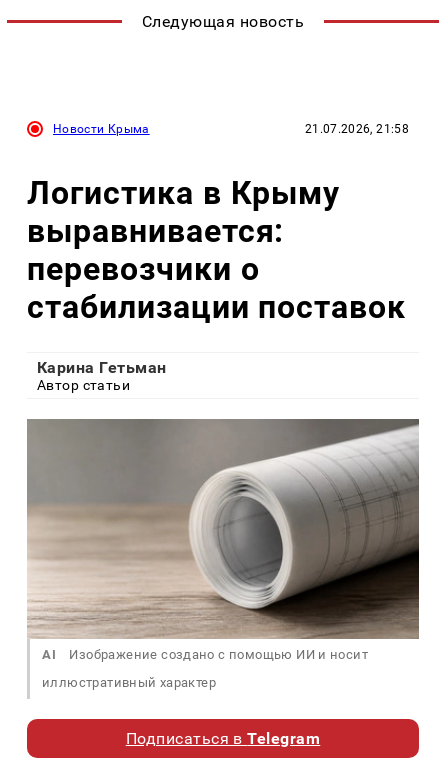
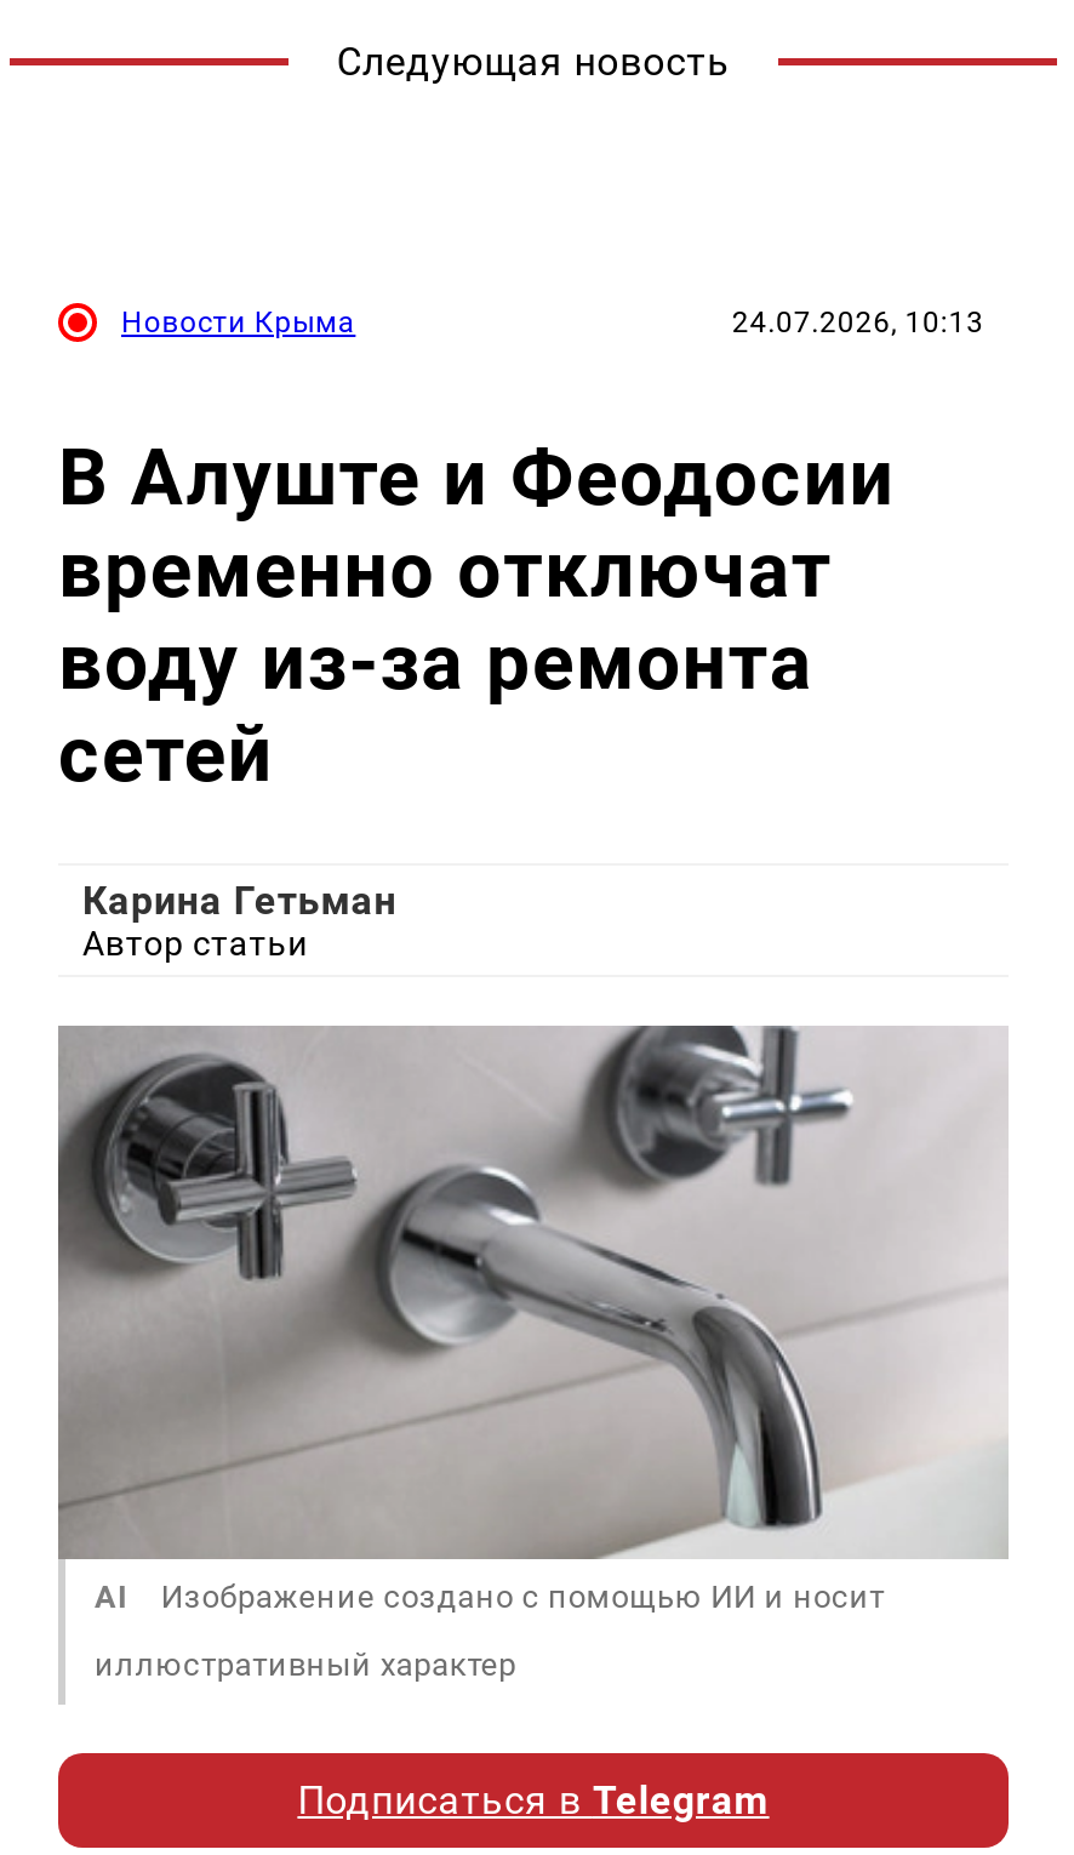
- 21.07.2026, 21:58
+ 24.07.2026, 10:13

- Логистика в Крыму
- выравнивается:
- перевозчики о
- стабилизации поставок
+ В Алуште и Феодосии
+ временно отключат
+ воду из-за ремонта
+ сетей

- [image]
+ [image]
